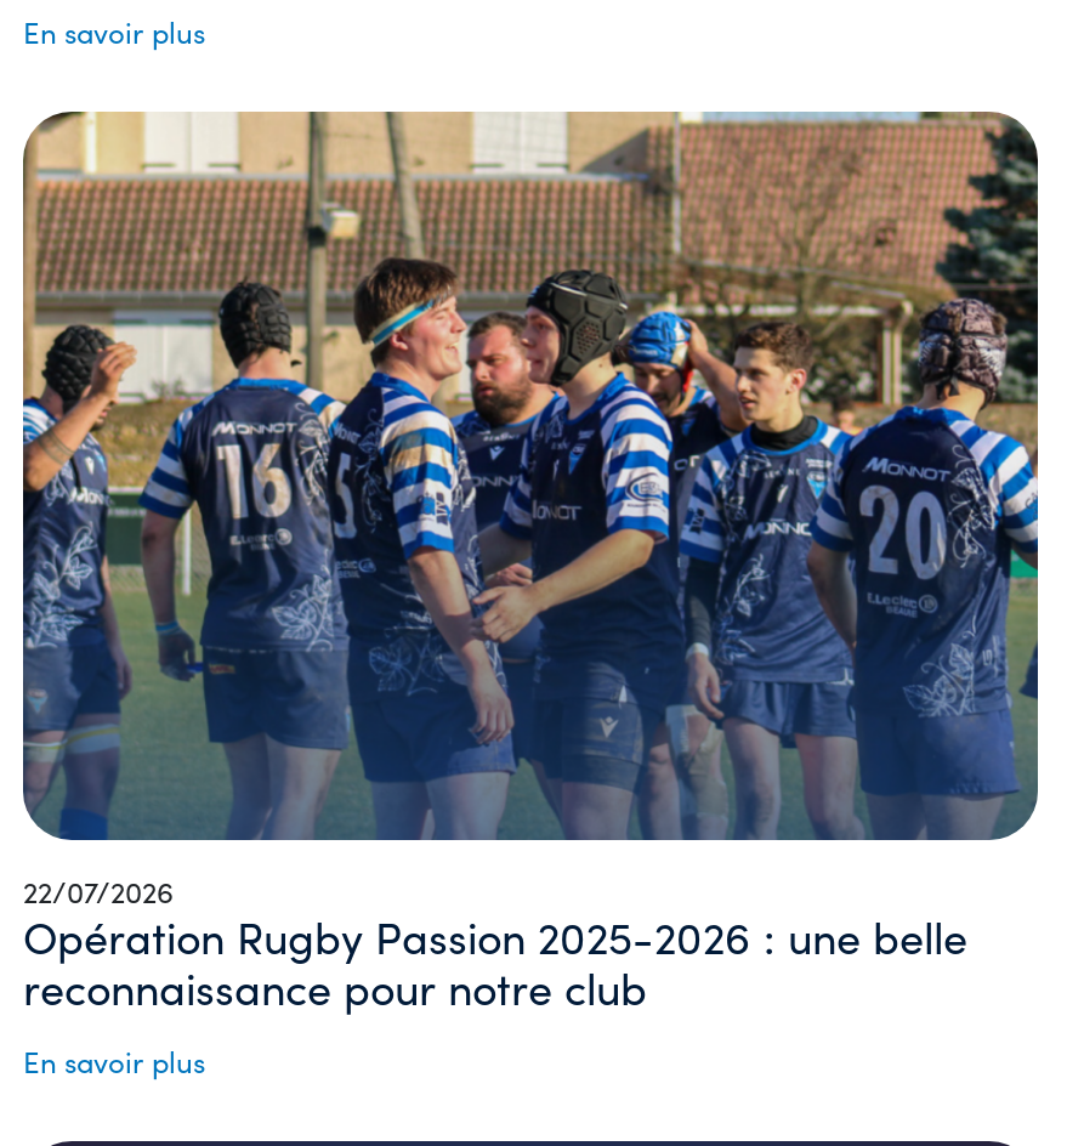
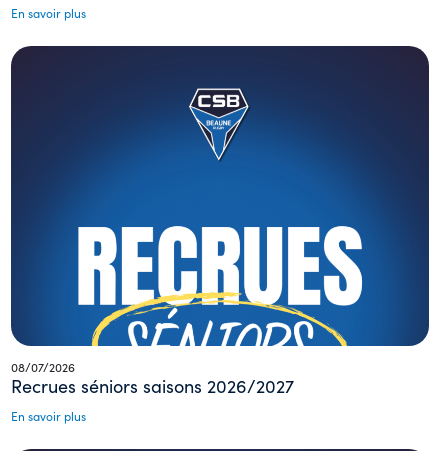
- [image]
- 22/07/2026
- Opération Rugby Passion 2025-2026 : une belle
- reconnaissance pour notre club
+ [image]
+ 08/07/2026
+ Recrues séniors saisons 2026/2027
